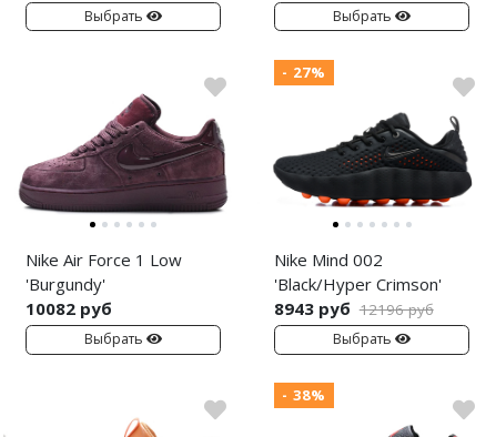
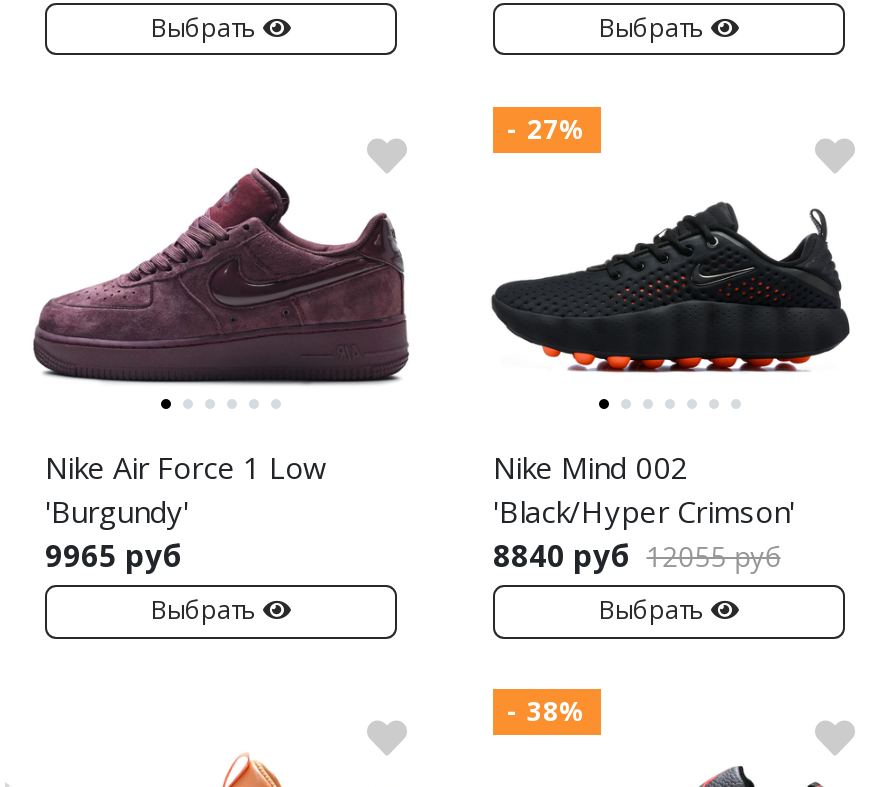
- 10082 руб
+ 9965 руб

- 8943 руб 12196 руб
+ 8840 руб 12055 руб
